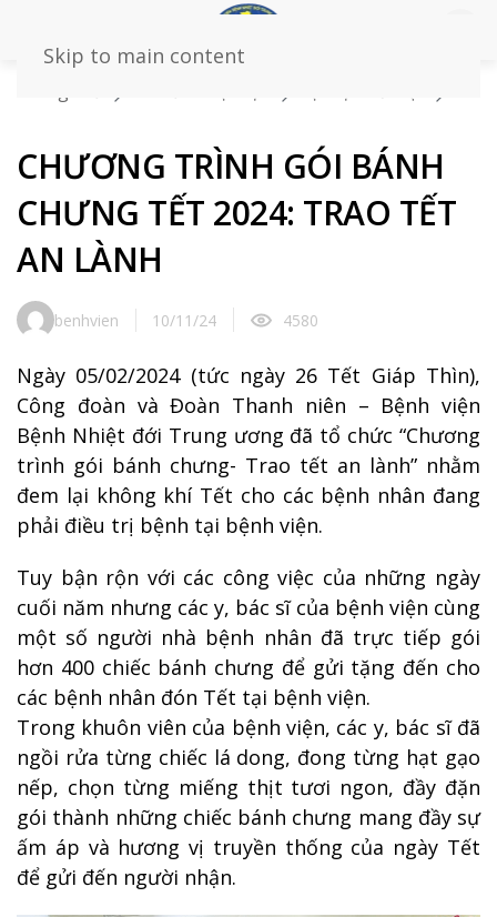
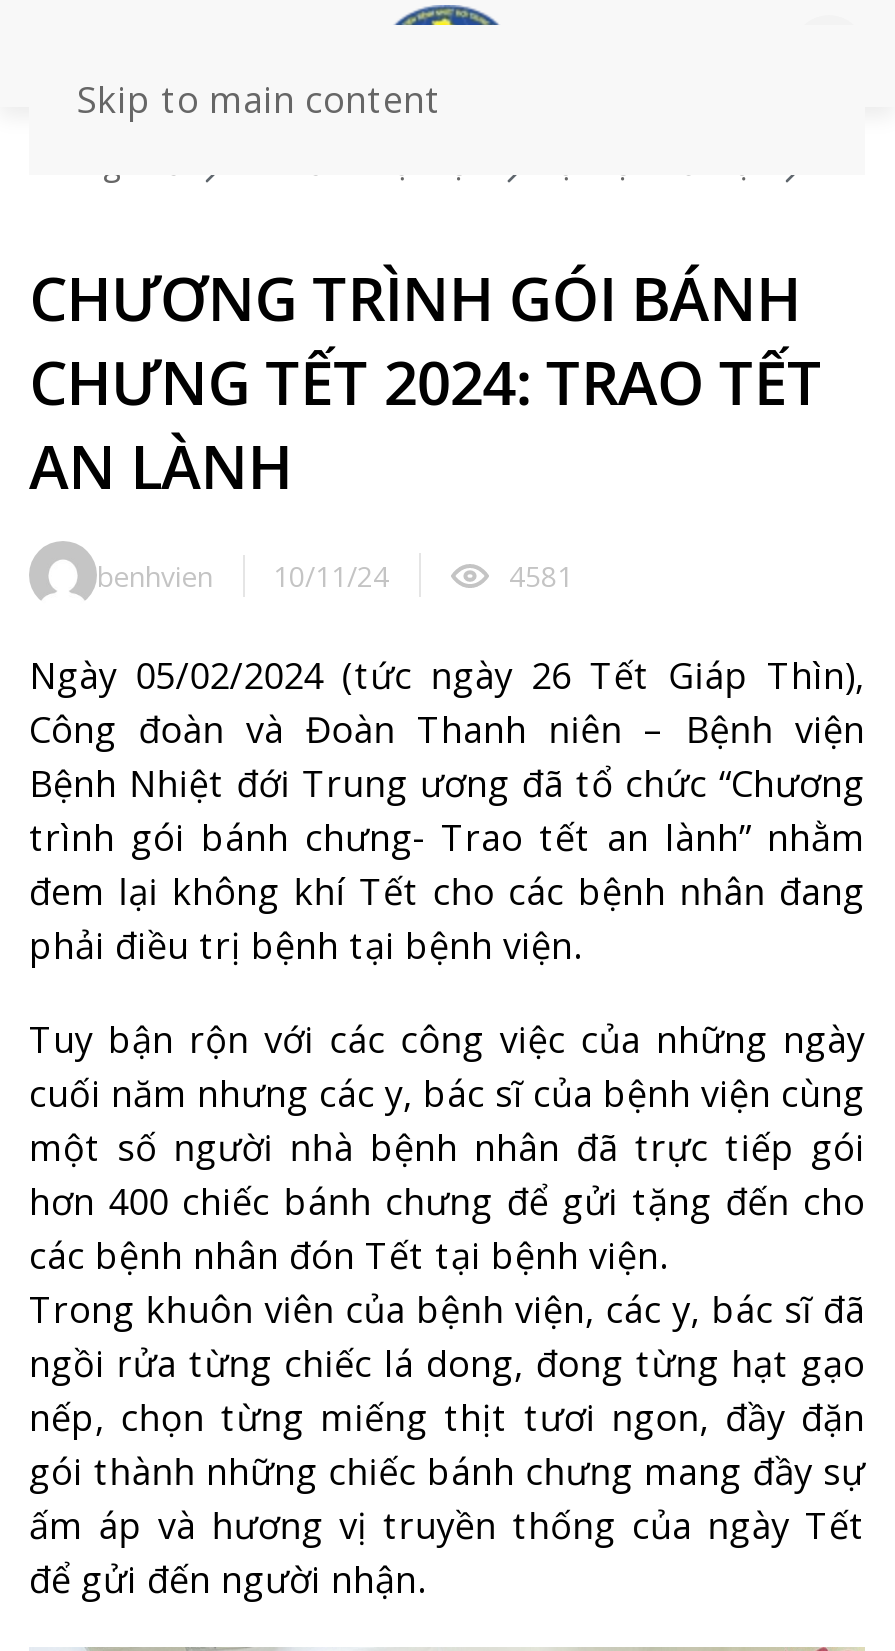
- 4580
+ 4581
